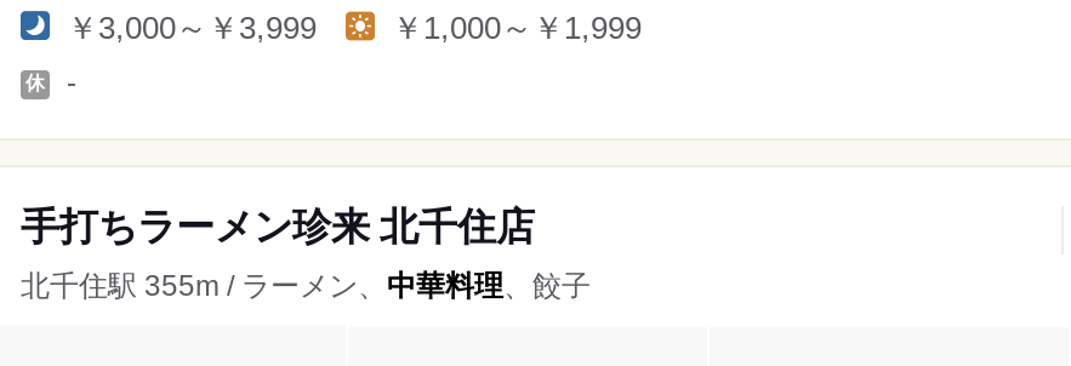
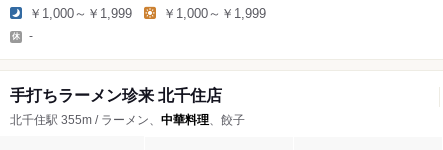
- ￥3,000～￥3,999
+ ￥1,000～￥1,999
